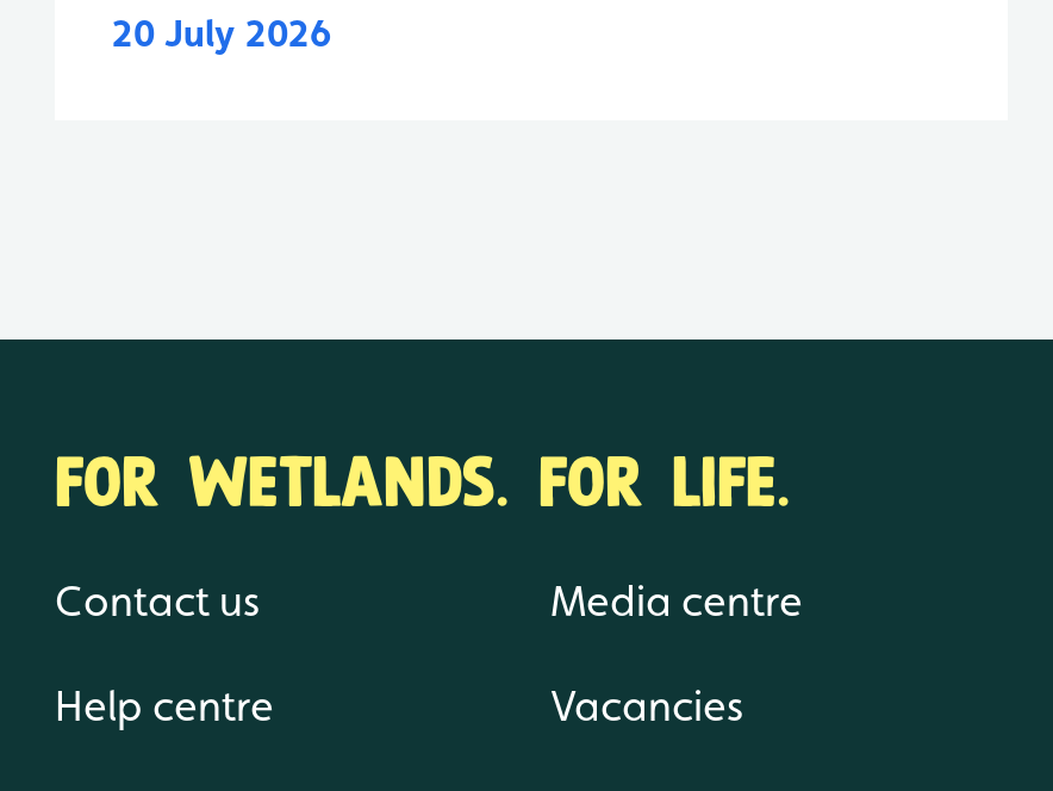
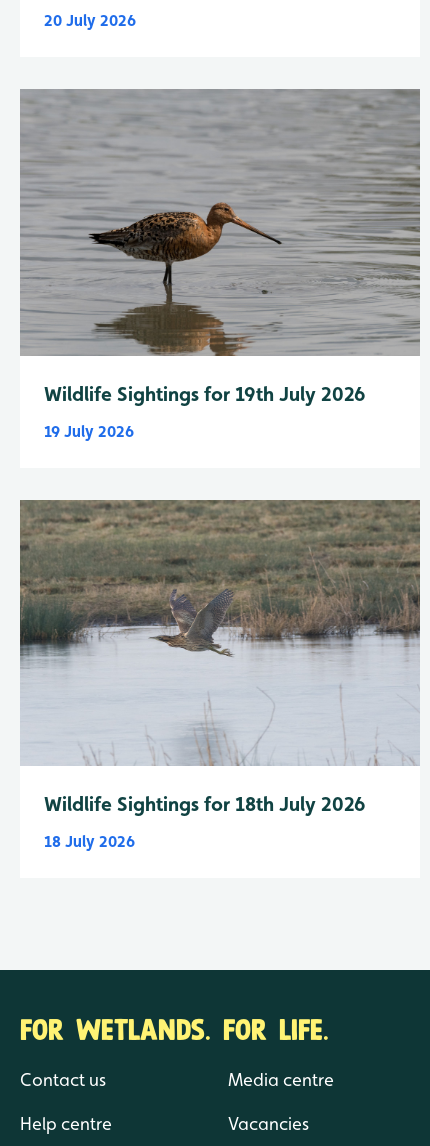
+ [image]
+ Wildlife Sightings for 19th July 2026
+ 19 July 2026

+ [image]
+ Wildlife Sightings for 18th July 2026
+ 18 July 2026
